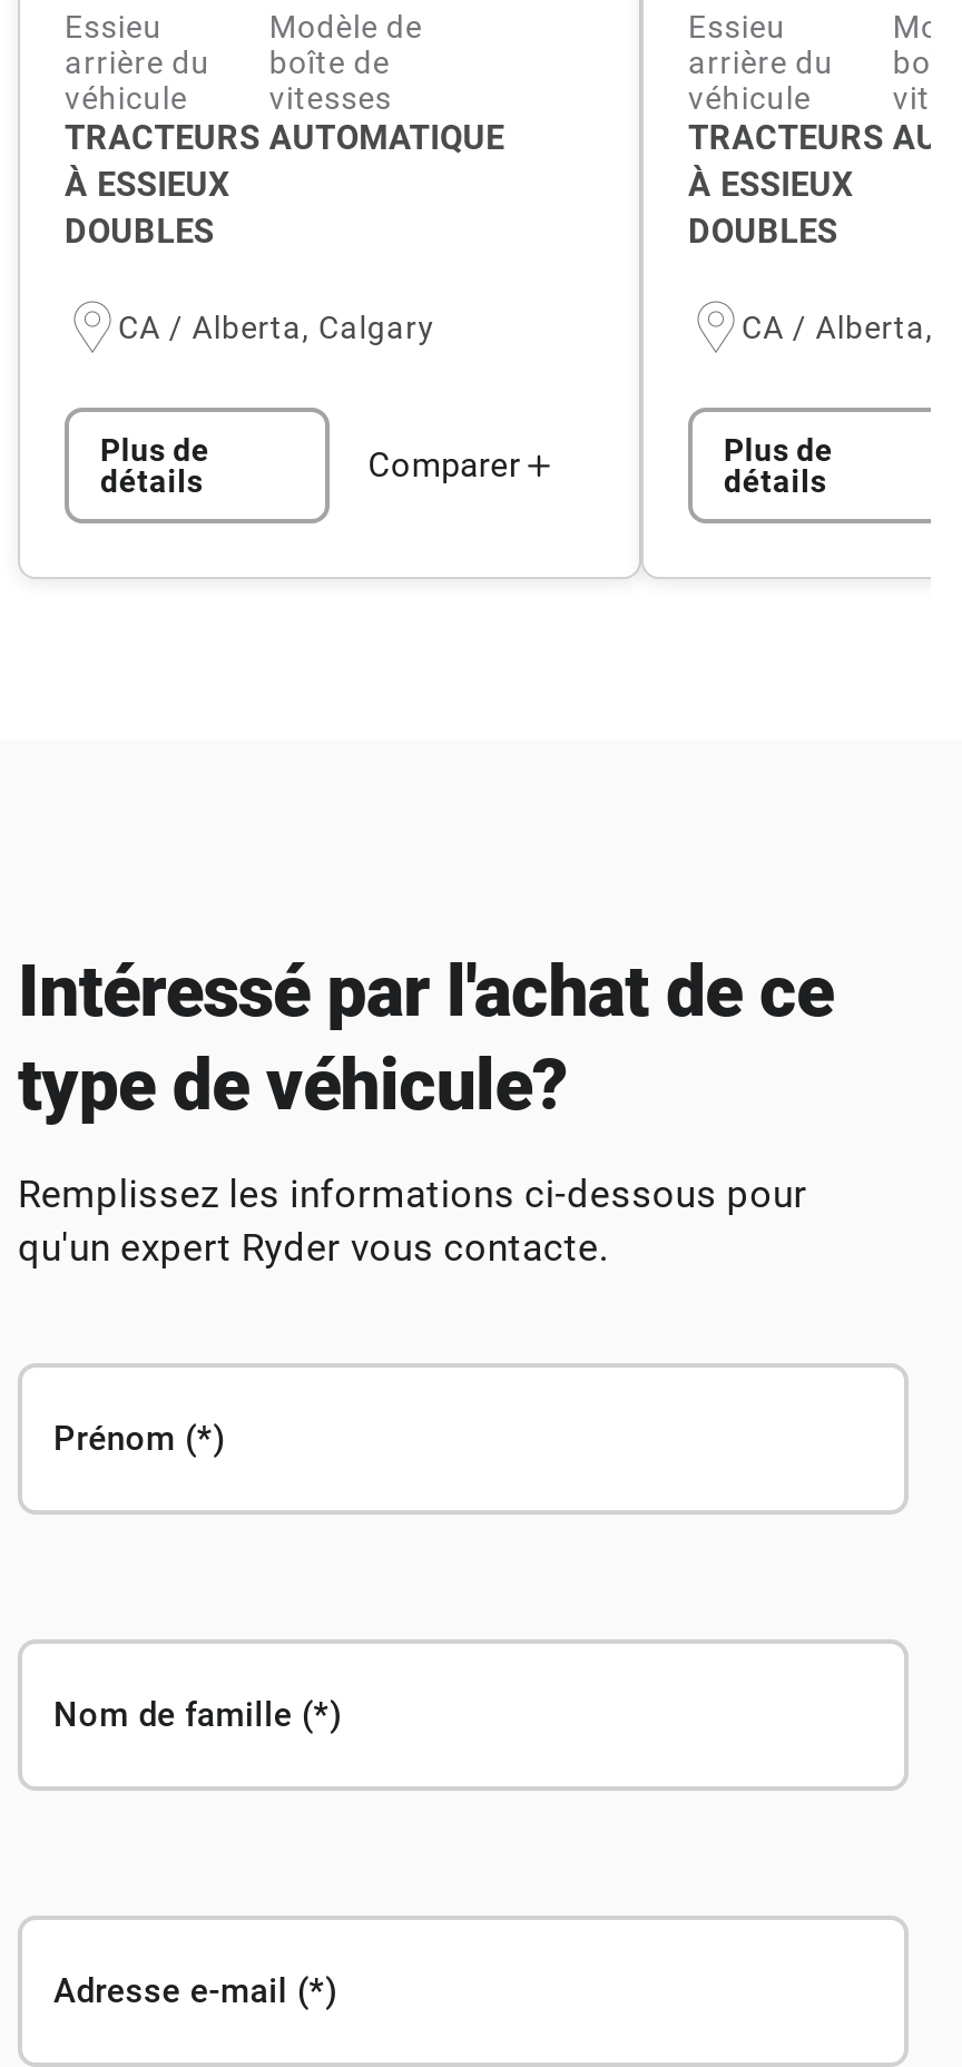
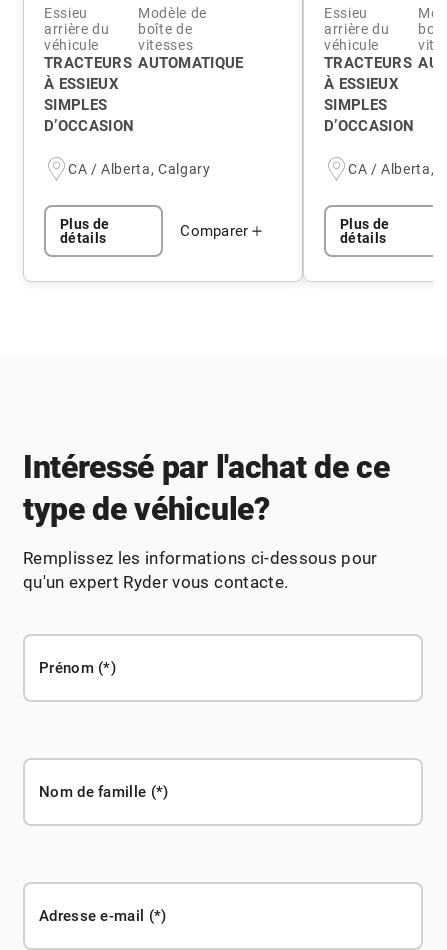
- DOUBLES
+ SIMPLES
+ D’OCCASION

- DOUBLES
+ SIMPLES
+ D’OCCASION
